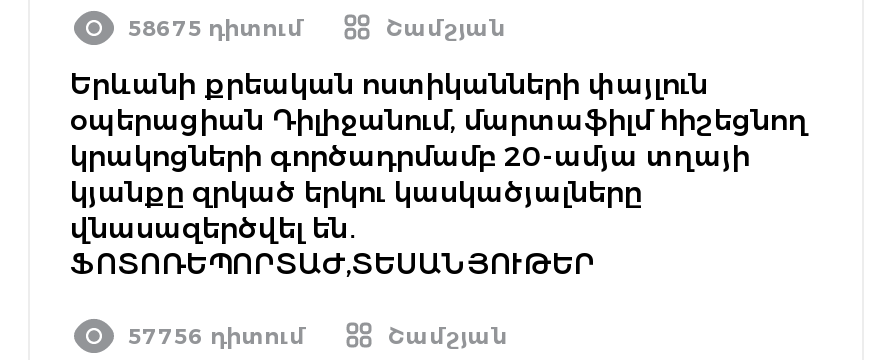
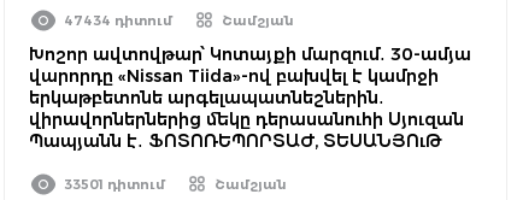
- 58675 դիտում
+ 47434 դիտում

- Երևանի քրեական ոստիկանների փայլուն
- օպերացիան Դիլիջանում, մարտաֆիլմ հիշեցնող
- կրակոցների գործադրմամբ 20-ամյա տղայի
- կյանքը զրկած երկու կասկածյալները
- վնասազերծվել են․
- ՖՈՏՈՌԵՊՈՐՏԱԺ,ՏԵՍԱՆՅՈՒԹԵՐ
+ Խոշոր ավտովթար՝ Կոտայքի մարզում․ 30-ամյա
+ վարորդը «Nissan Tiida»-ով բախվել է կամրջի
+ երկաթբետոնե արգելապատնեշներին․
+ վիրավորներներից մեկը դերասանուհի Սյուզան
+ Պապյանն է․ ՖՈՏՈՌԵՊՈՐՏԱԺ, ՏԵՍԱՆՅՈւԹ

- 57756 դիտում
+ 33501 դիտում
